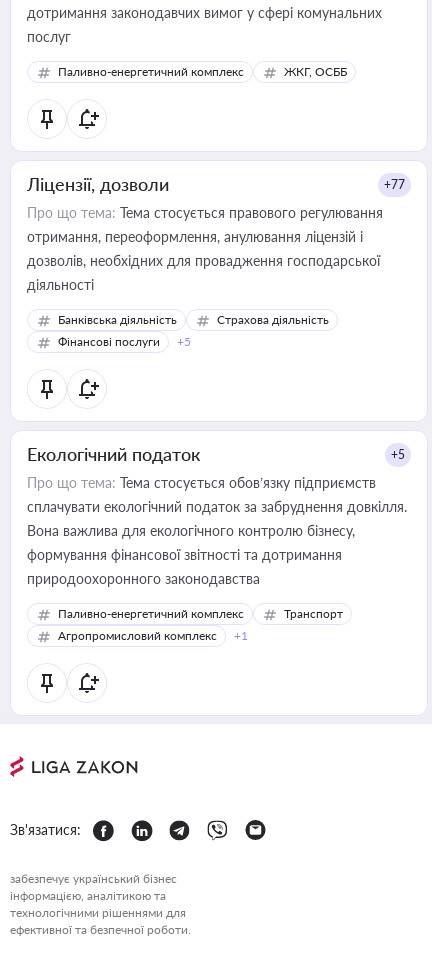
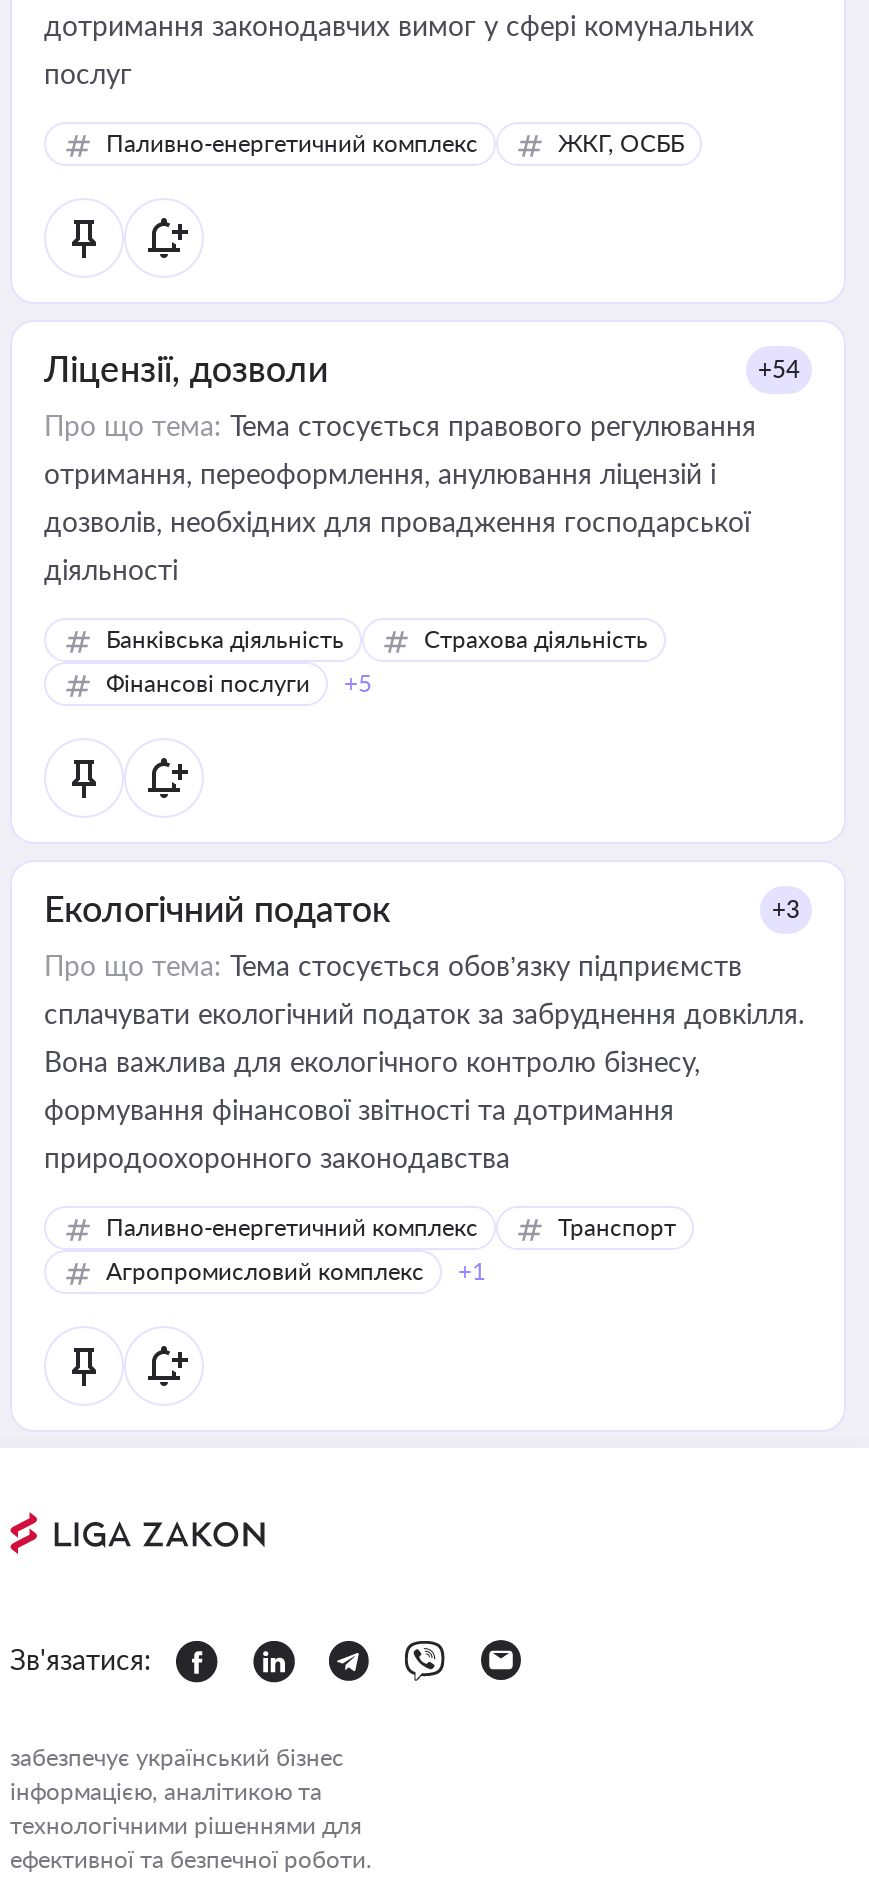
- +77
+ +54

- +5
+ +3
